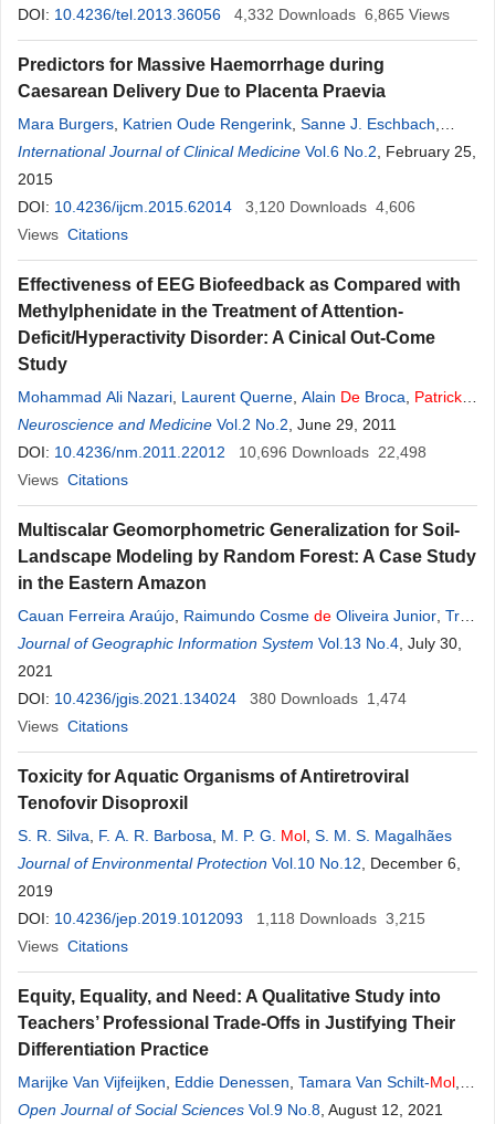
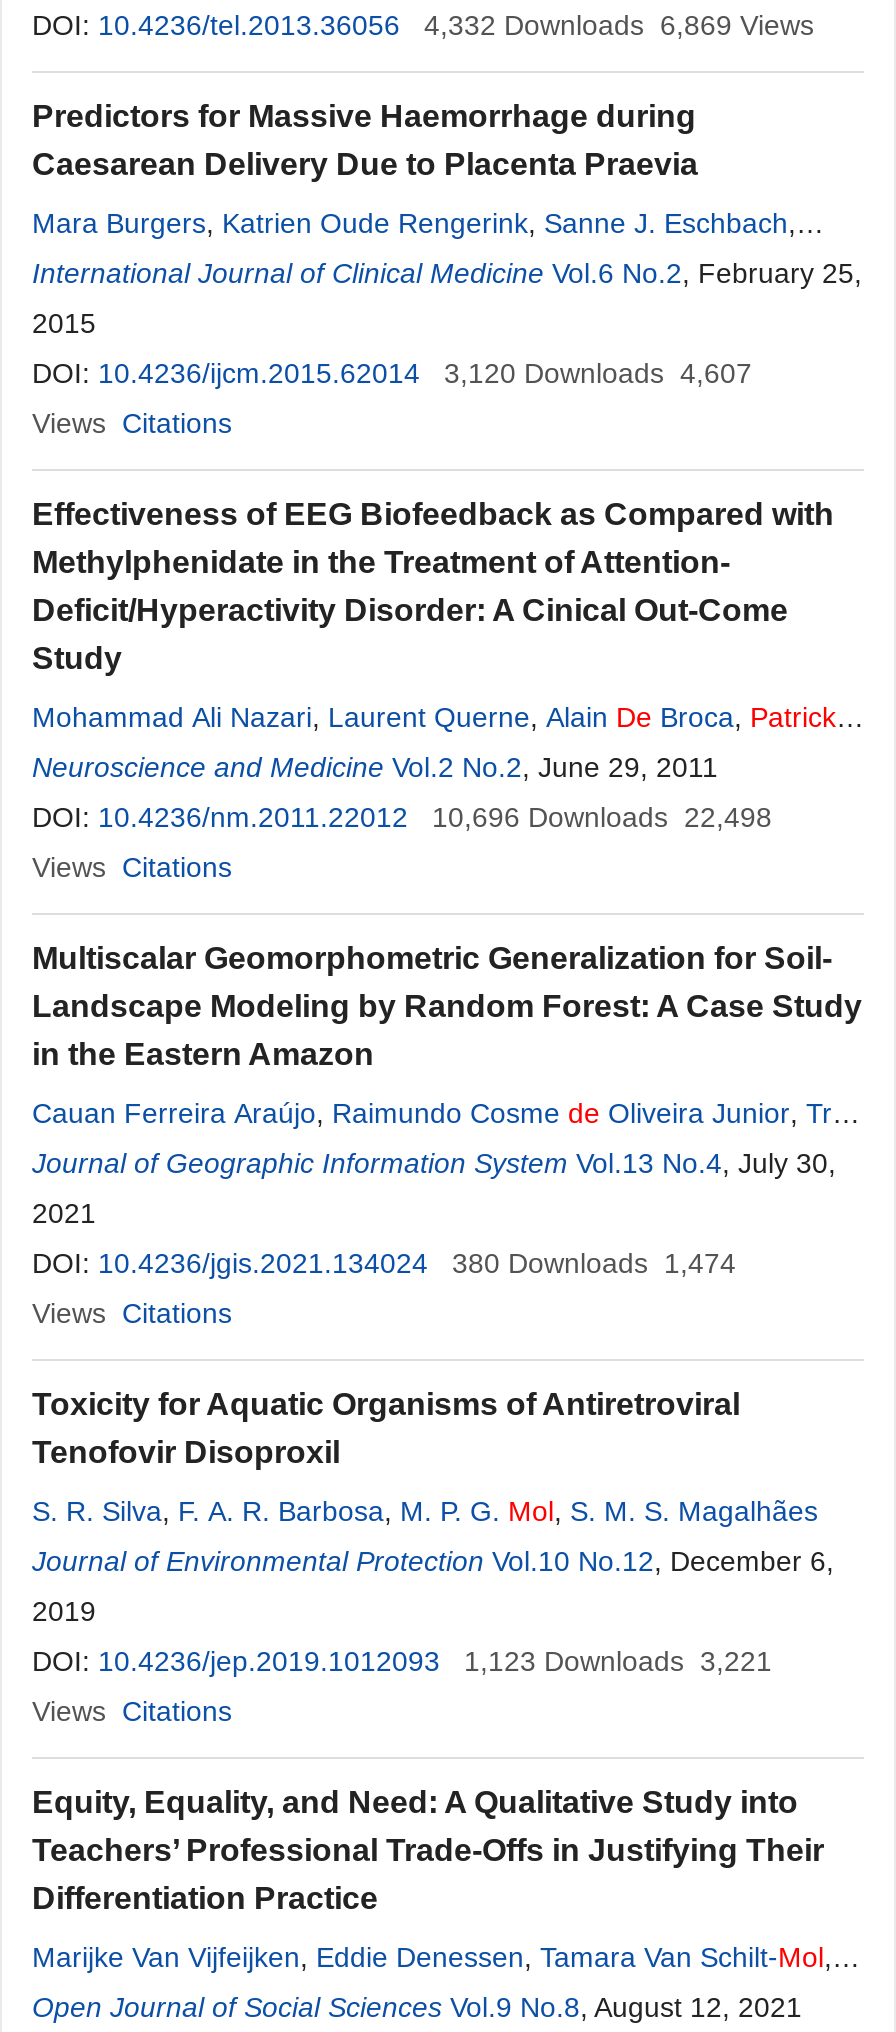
- 4,332 Downloads 6,865 Views
+ 4,332 Downloads 6,869 Views

- DOI: 10.4236/ijcm.2015.62014 3,120 Downloads 4,606
+ DOI: 10.4236/ijcm.2015.62014 3,120 Downloads 4,607

- DOI: 10.4236/jep.2019.1012093 1,118 Downloads 3,215
+ DOI: 10.4236/jep.2019.1012093 1,123 Downloads 3,221
